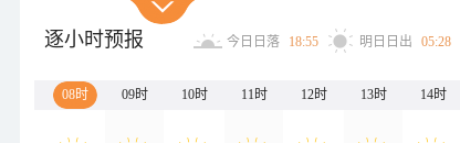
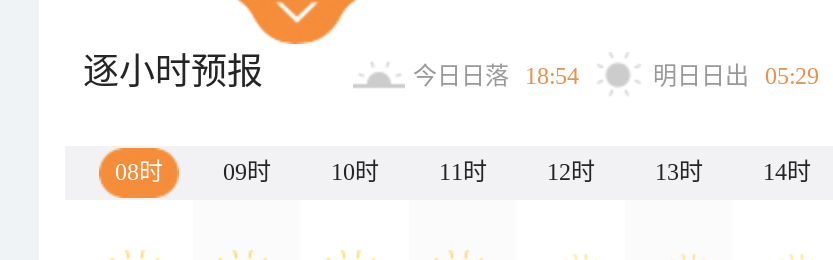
- 今日日落 18:55
+ 今日日落 18:54

- 明日日出 05:28
+ 明日日出 05:29
